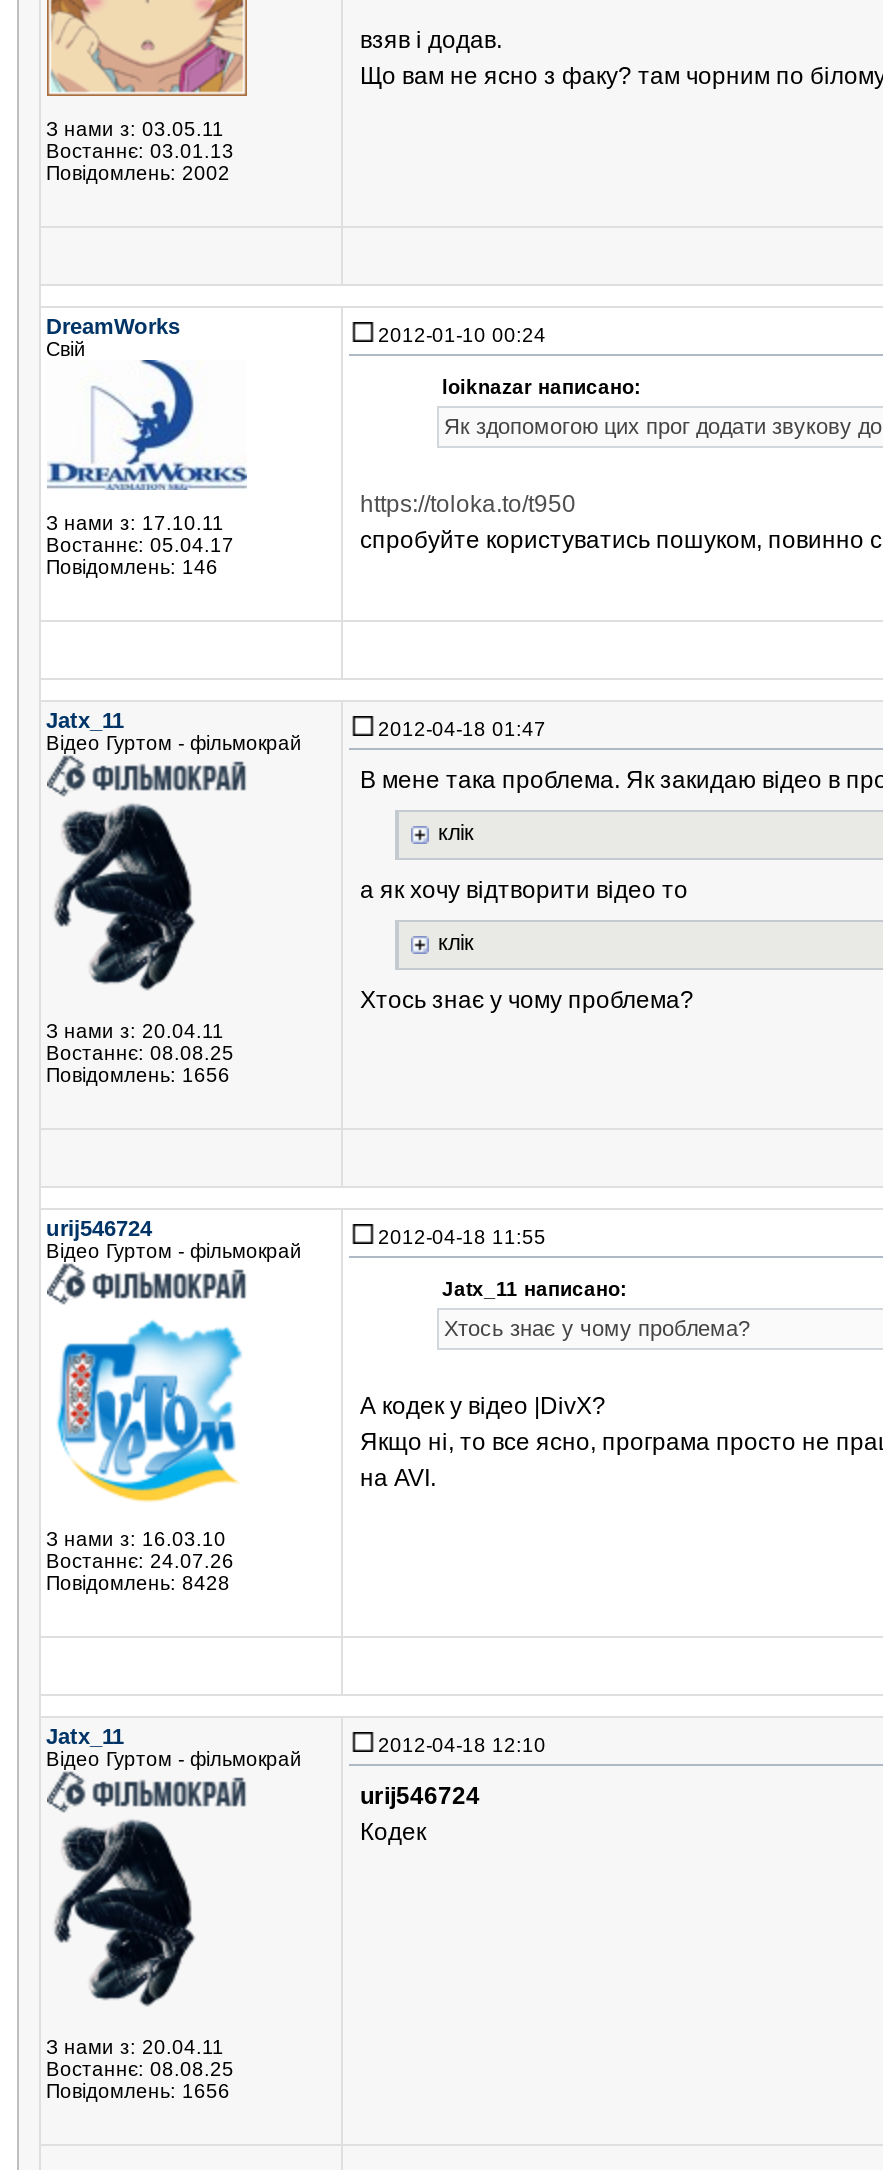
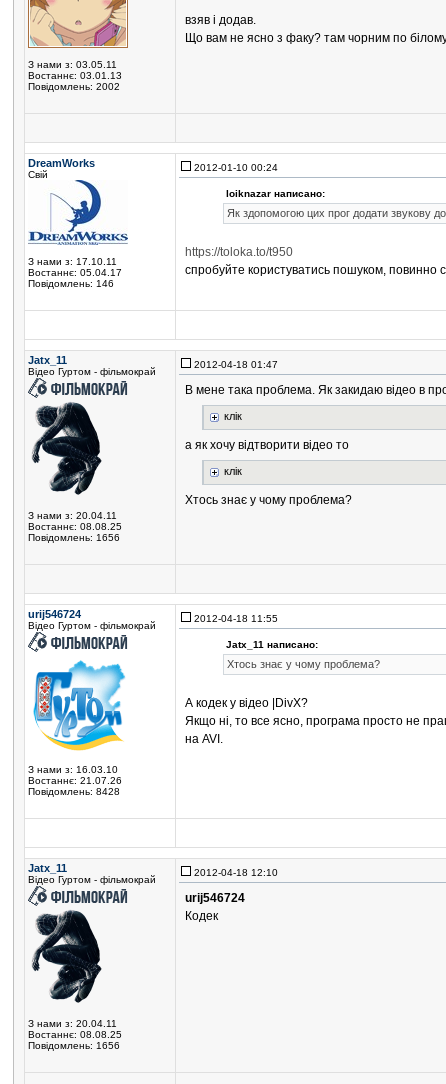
- Востаннє: 24.07.26
+ Востаннє: 21.07.26
